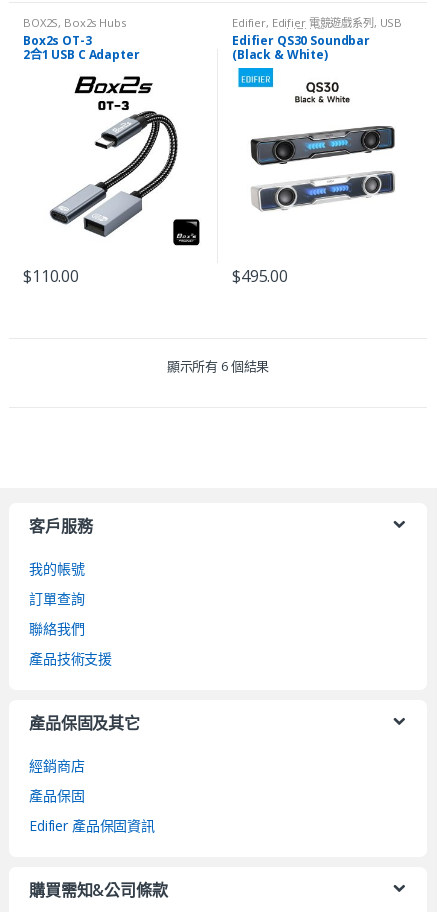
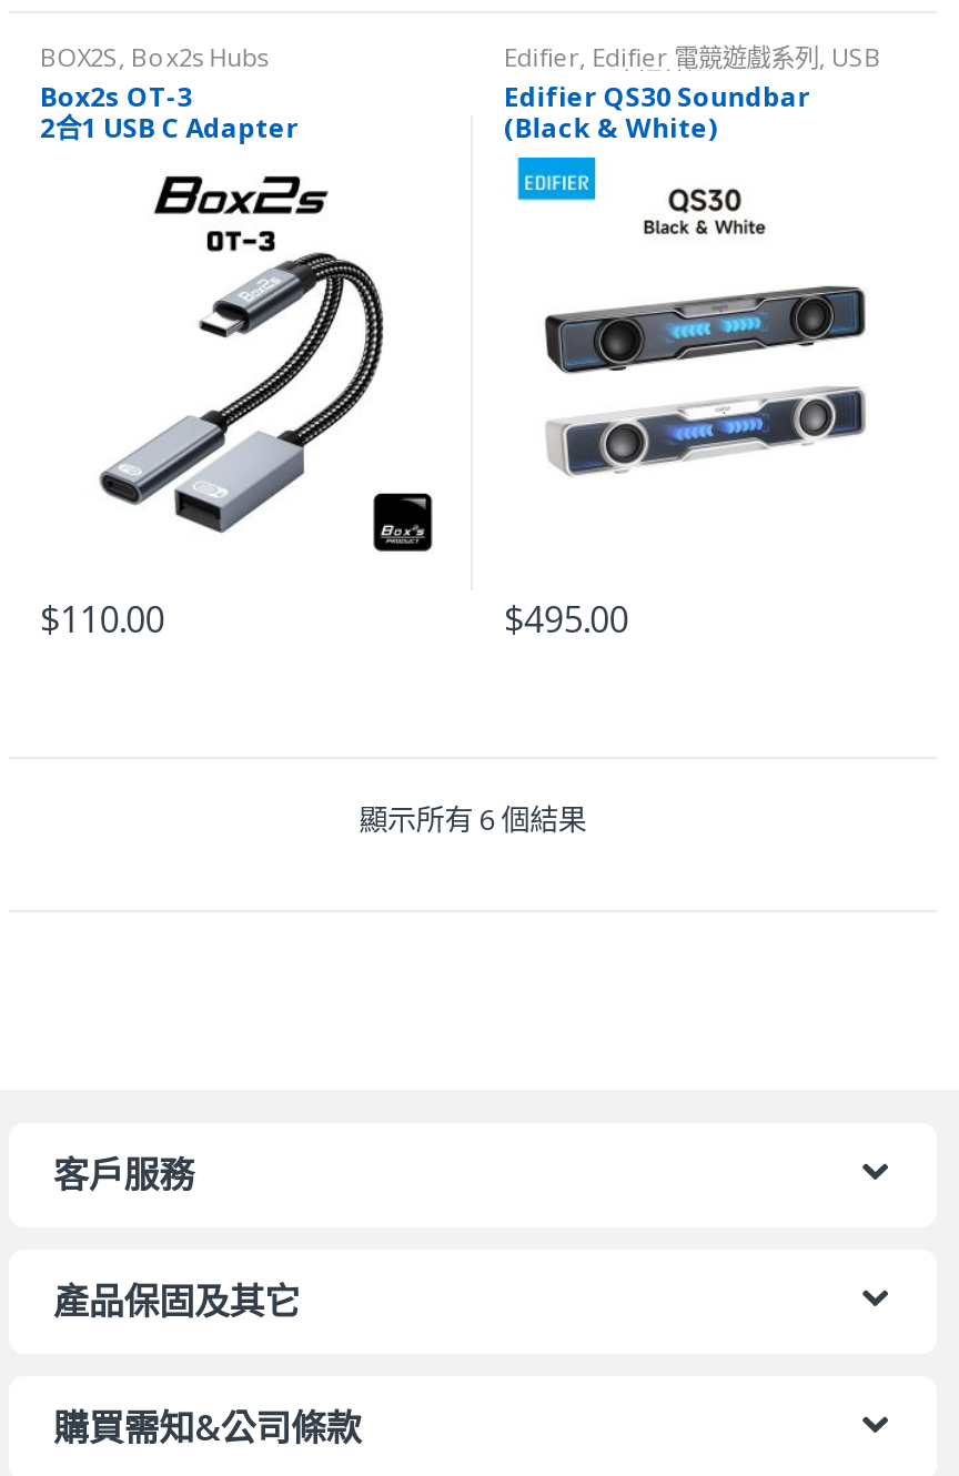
- 我的帳號
- 訂單查詢
- 聯絡我們
- 產品技術支援

- 經銷商店
- 產品保固
- Edifier 產品保固資訊
